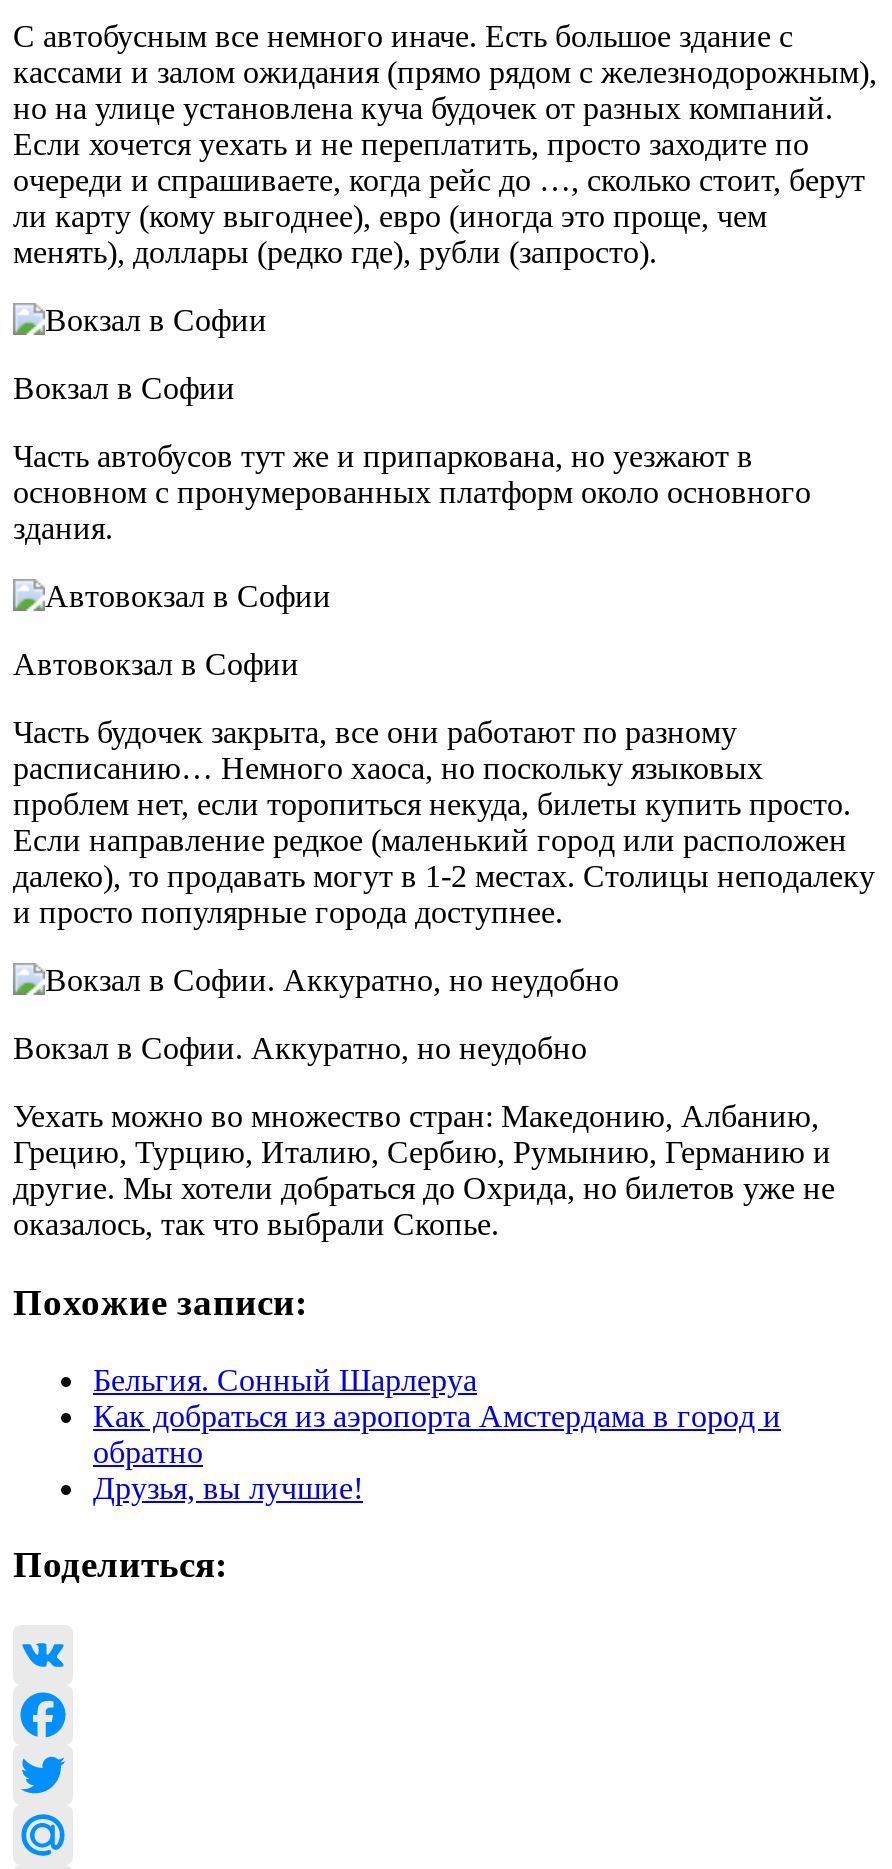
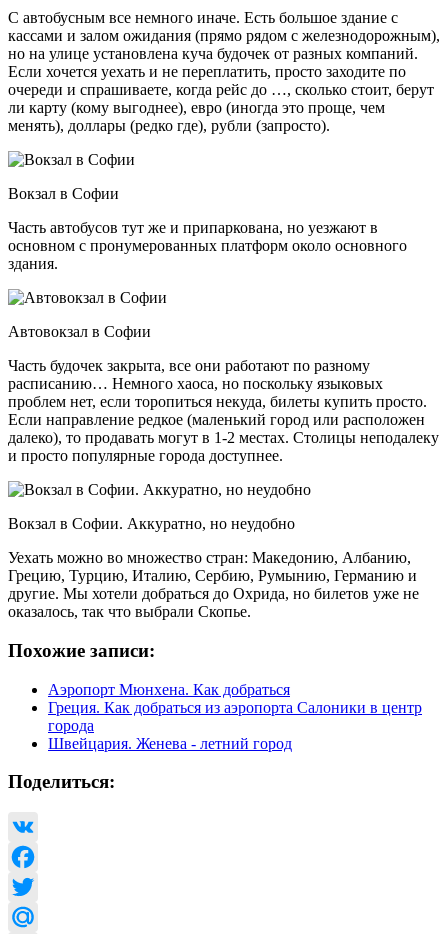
- Бельгия. Сонный Шарлеруа
- Как добраться из аэропорта Амстердама в город и
- обратно
- Друзья, вы лучшие!
+ Аэропорт Мюнхена. Как добраться
+ Греция. Как добраться из аэропорта Салоники в центр
+ города
+ Швейцария. Женева - летний город
